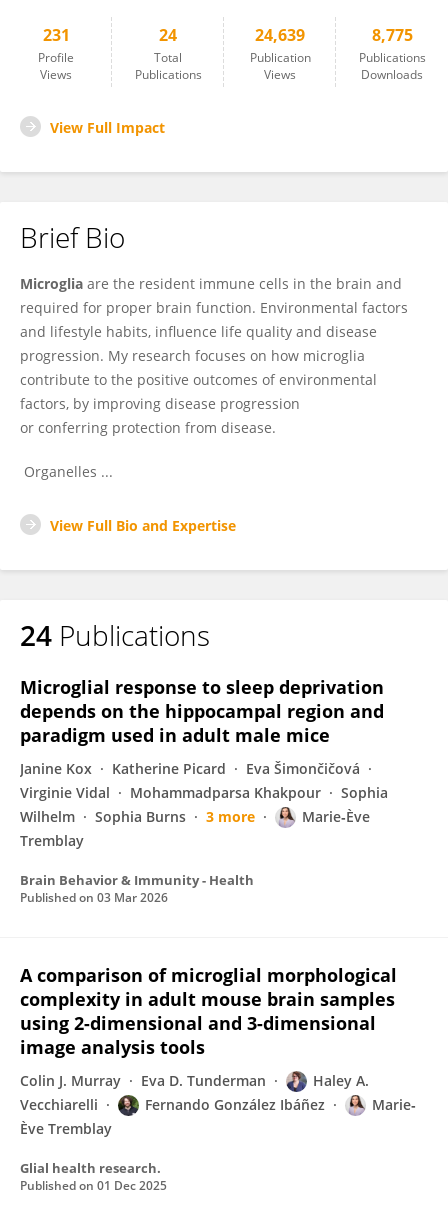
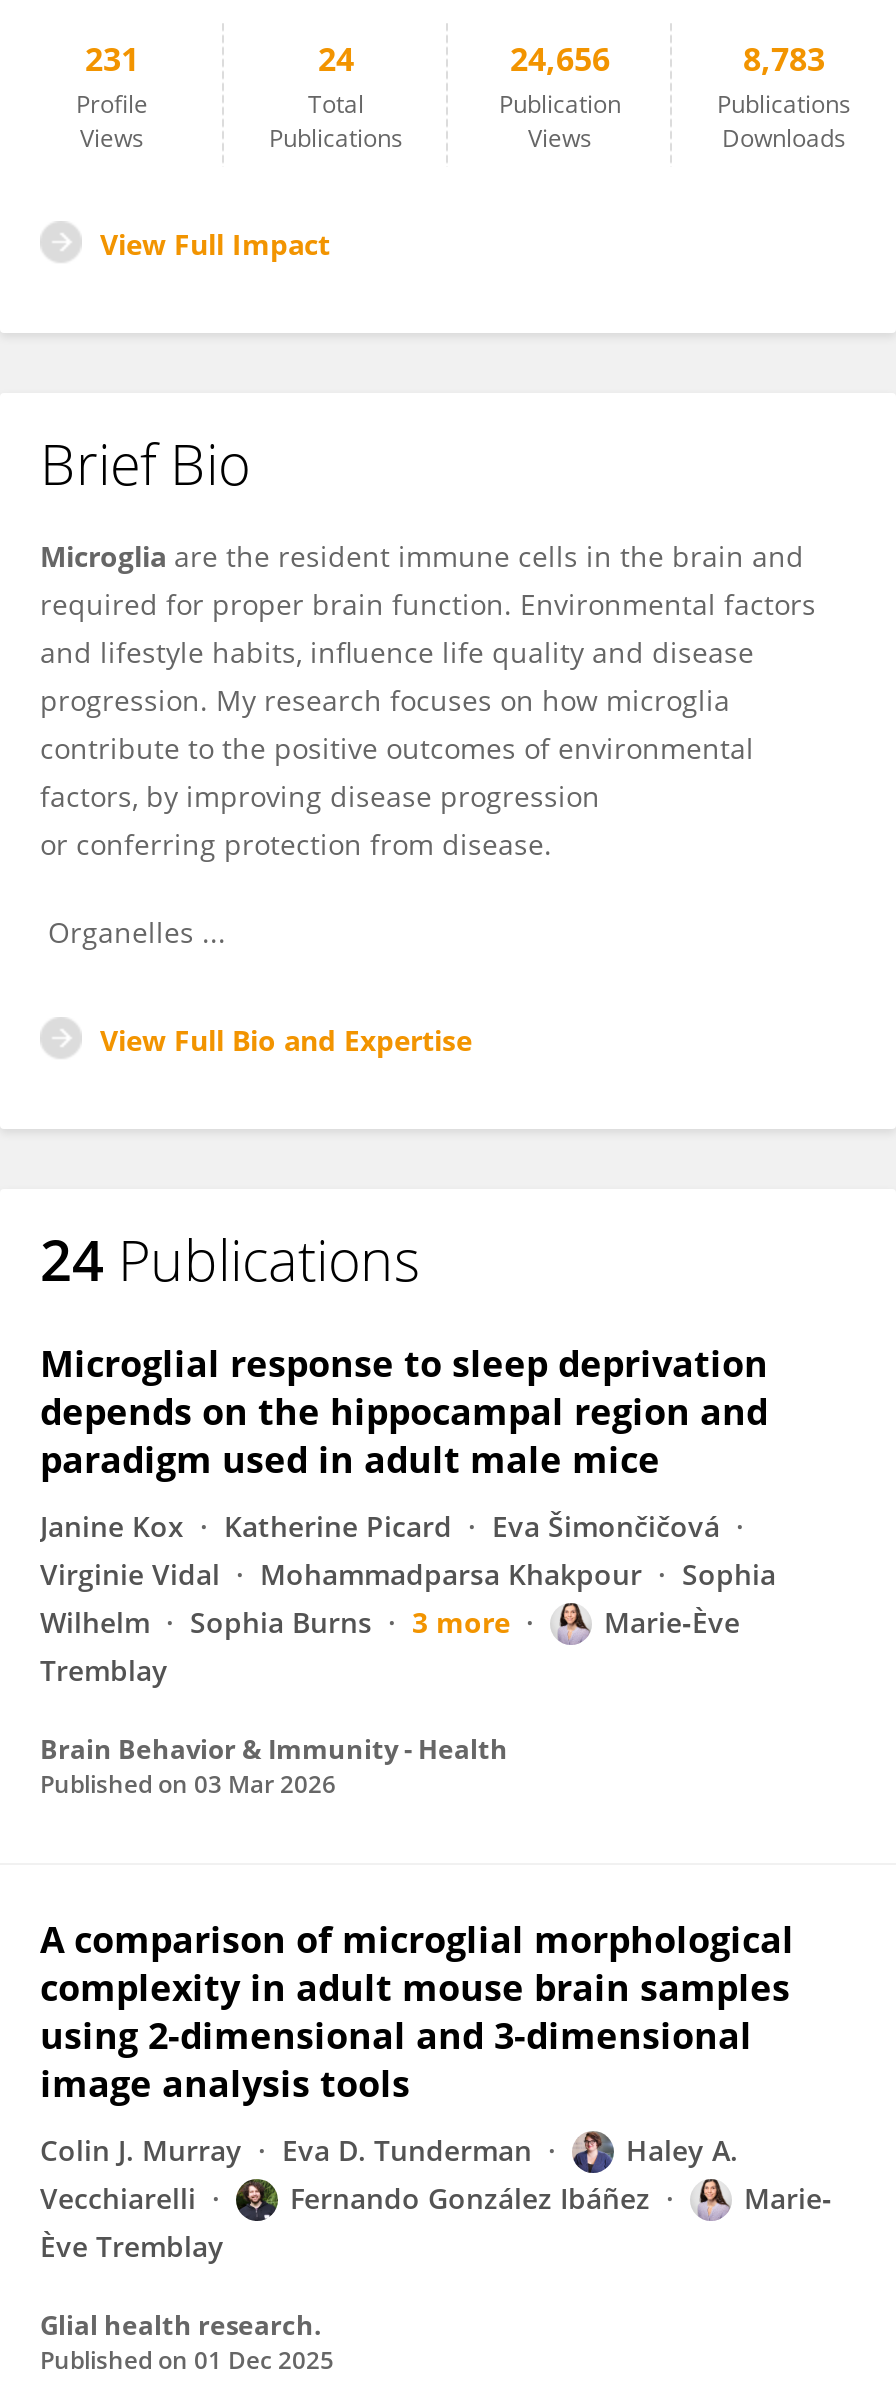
- 24,639
+ 24,656

- 8,775
+ 8,783
